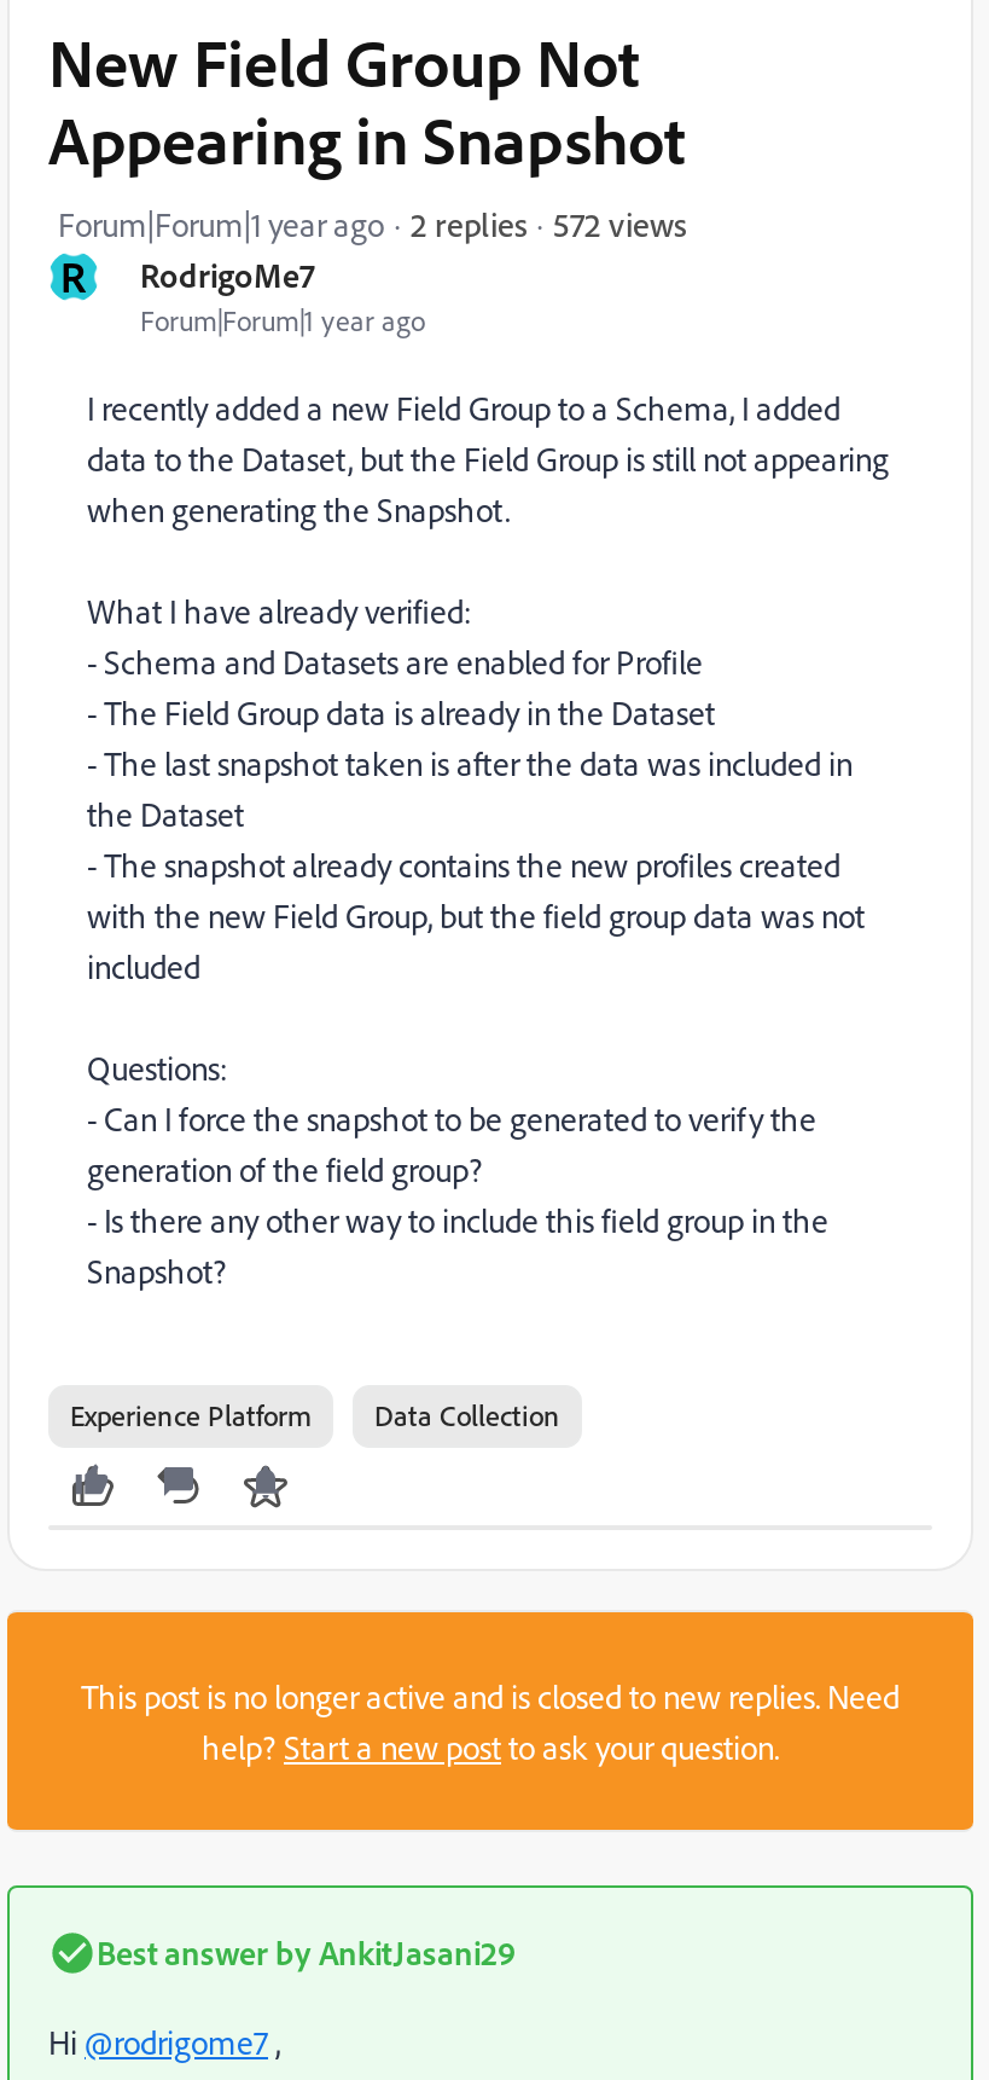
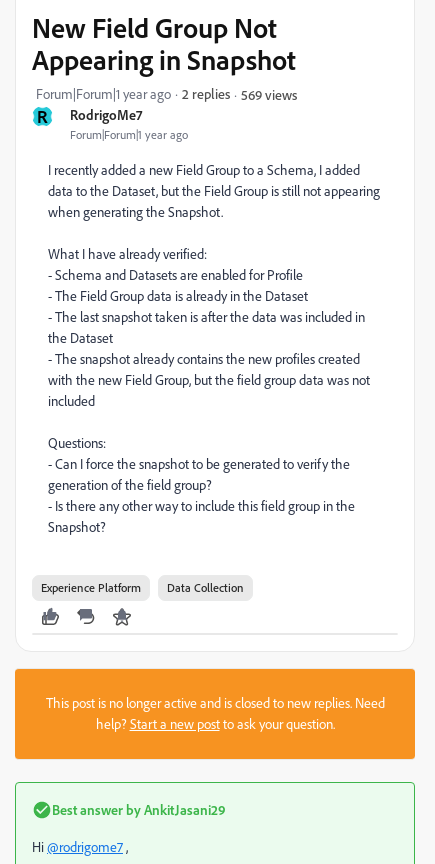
- 572 views
+ 569 views
